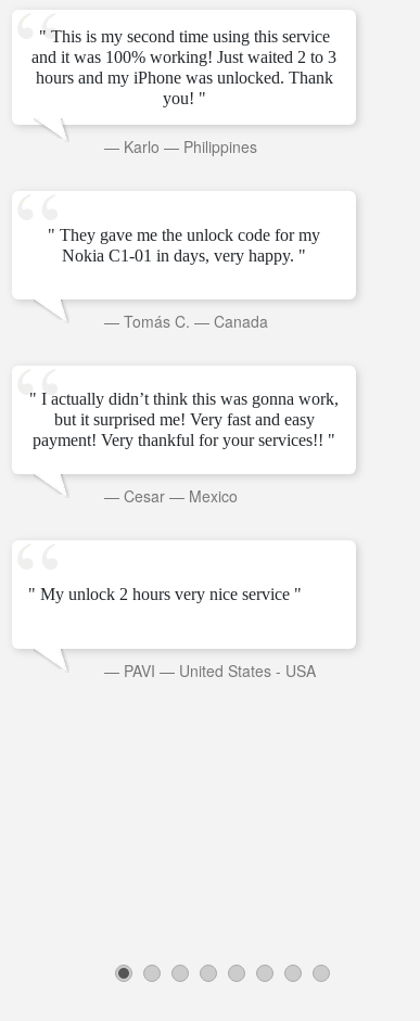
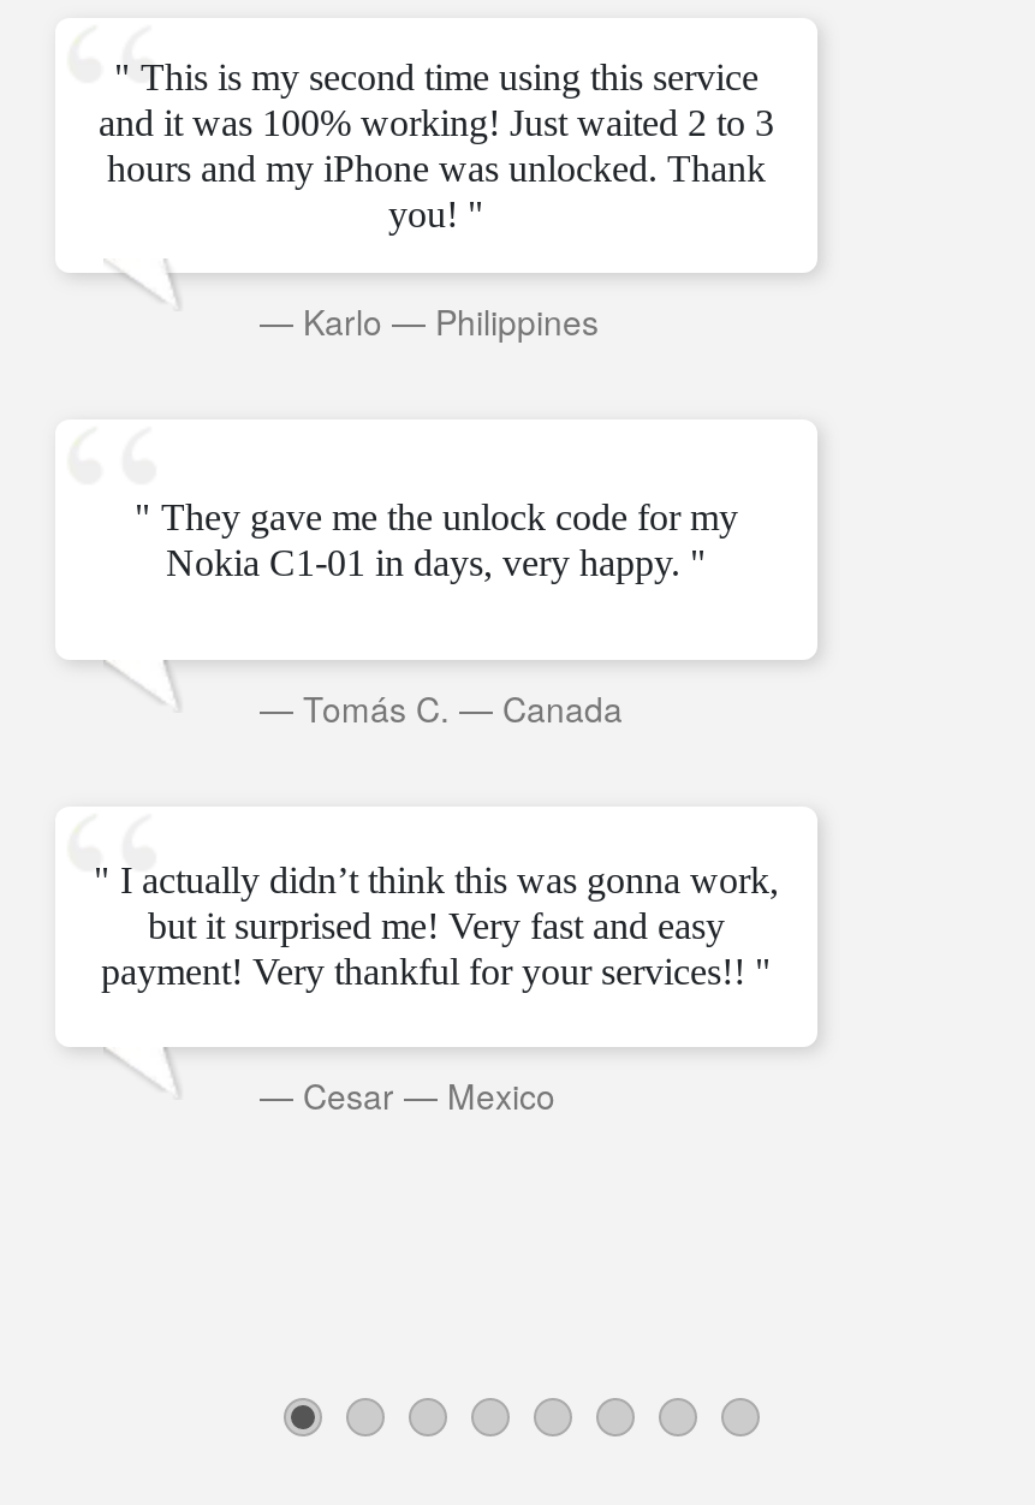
- " My unlock 2 hours very nice service "

- — PAVI — United States - USA
